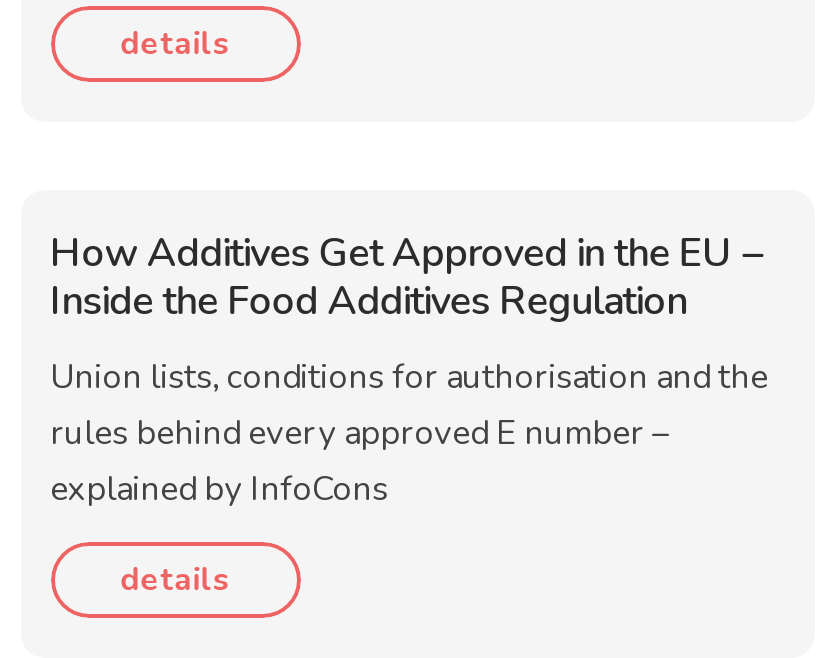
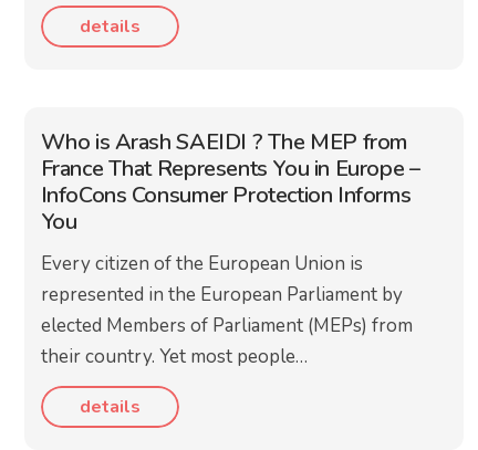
- How Additives Get Approved in the EU –
- Inside the Food Additives Regulation
+ Who is Arash SAEIDI ? The MEP from
+ France That Represents You in Europe –
+ InfoCons Consumer Protection Informs
+ You

- Union lists, conditions for authorisation and the
- rules behind every approved E number –
- explained by InfoCons
+ Every citizen of the European Union is
+ represented in the European Parliament by
+ elected Members of Parliament (MEPs) from
+ their country. Yet most people…
